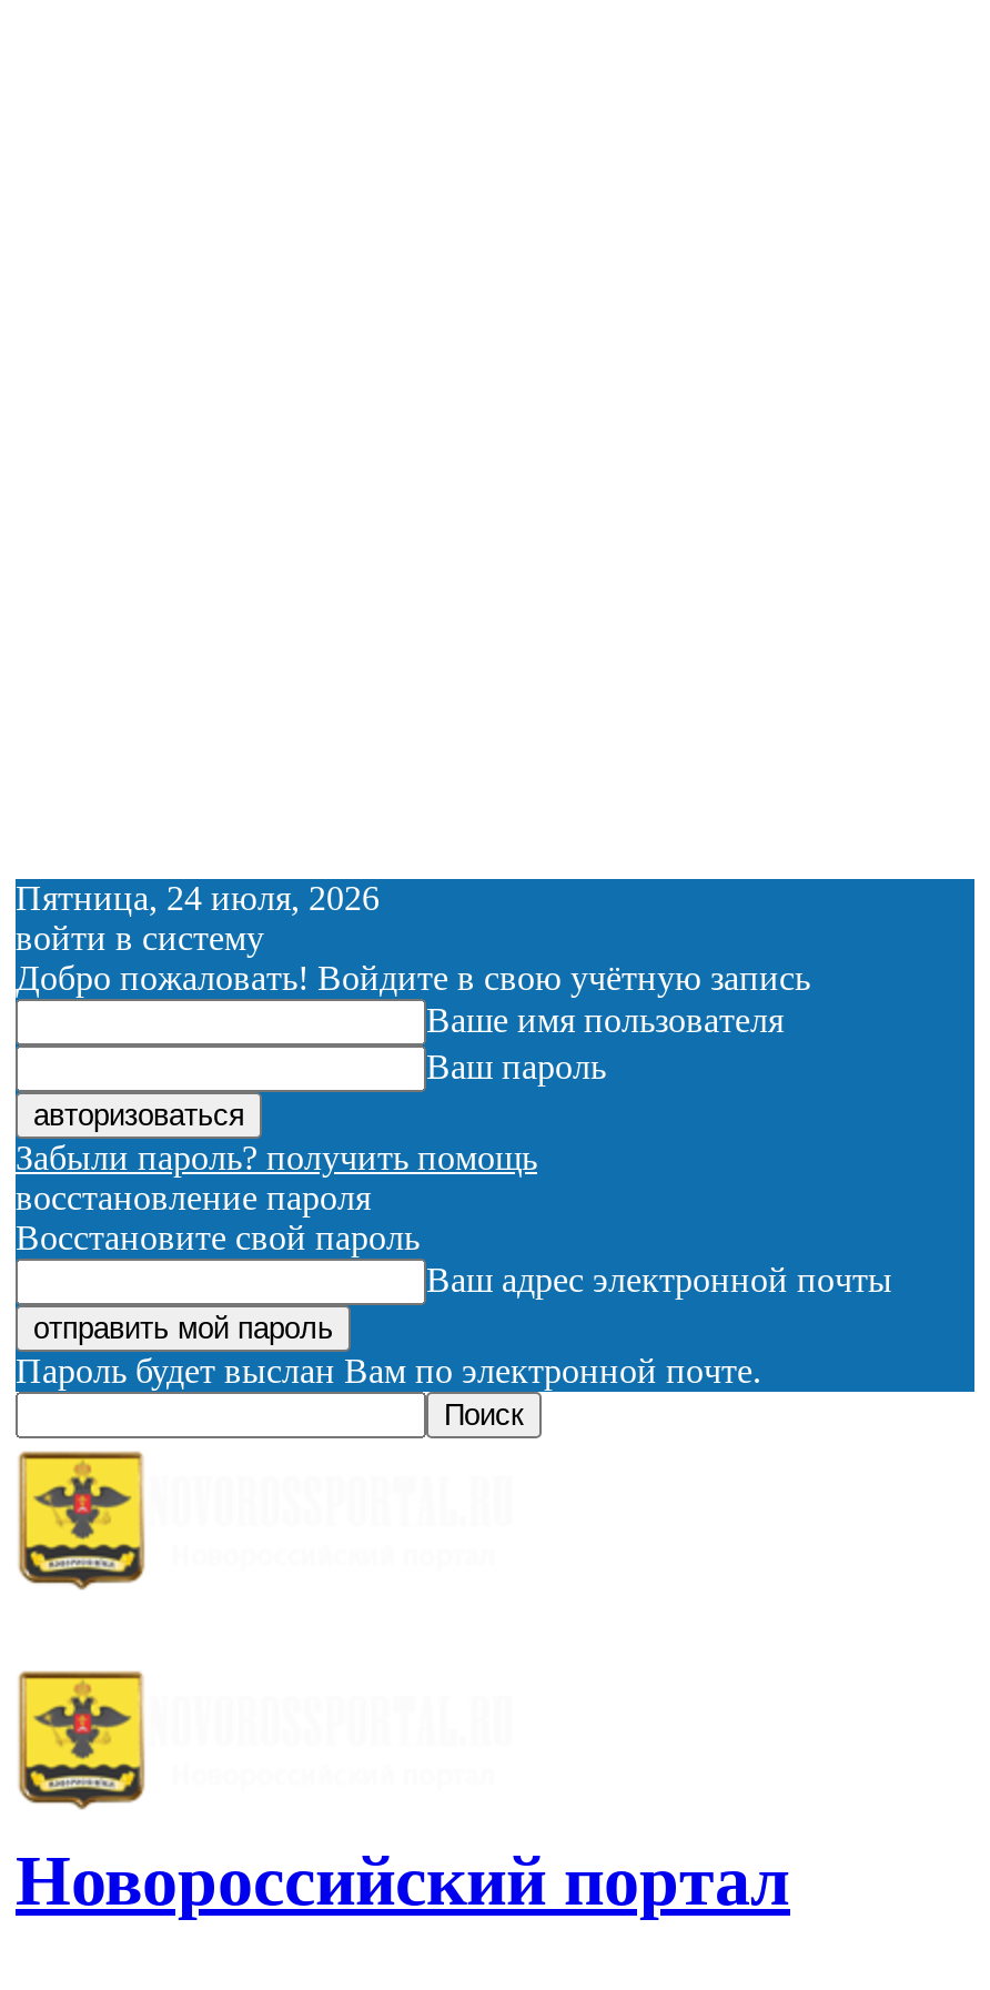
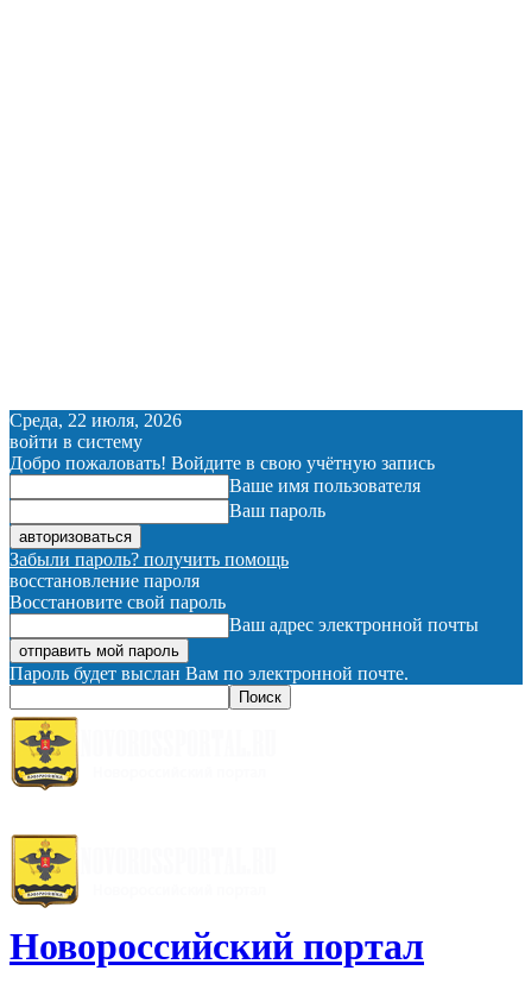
- Пятница, 24 июля, 2026
+ Среда, 22 июля, 2026
